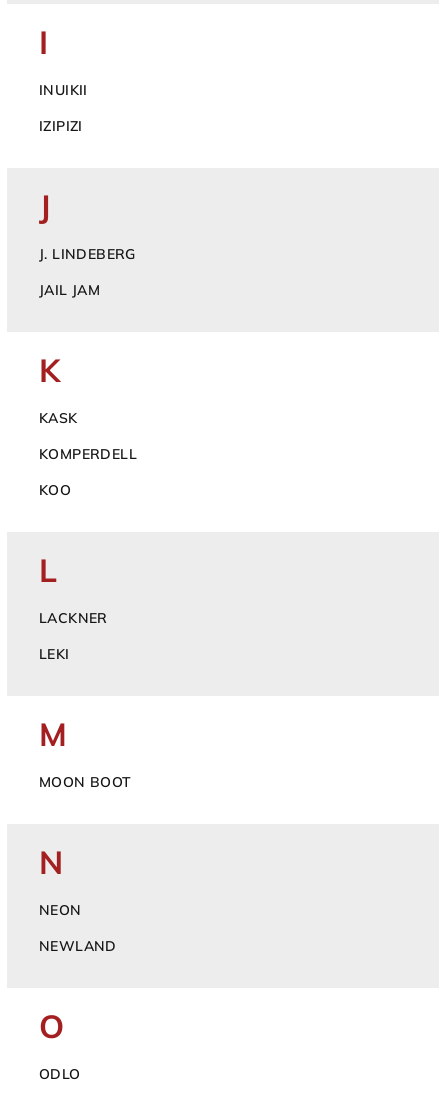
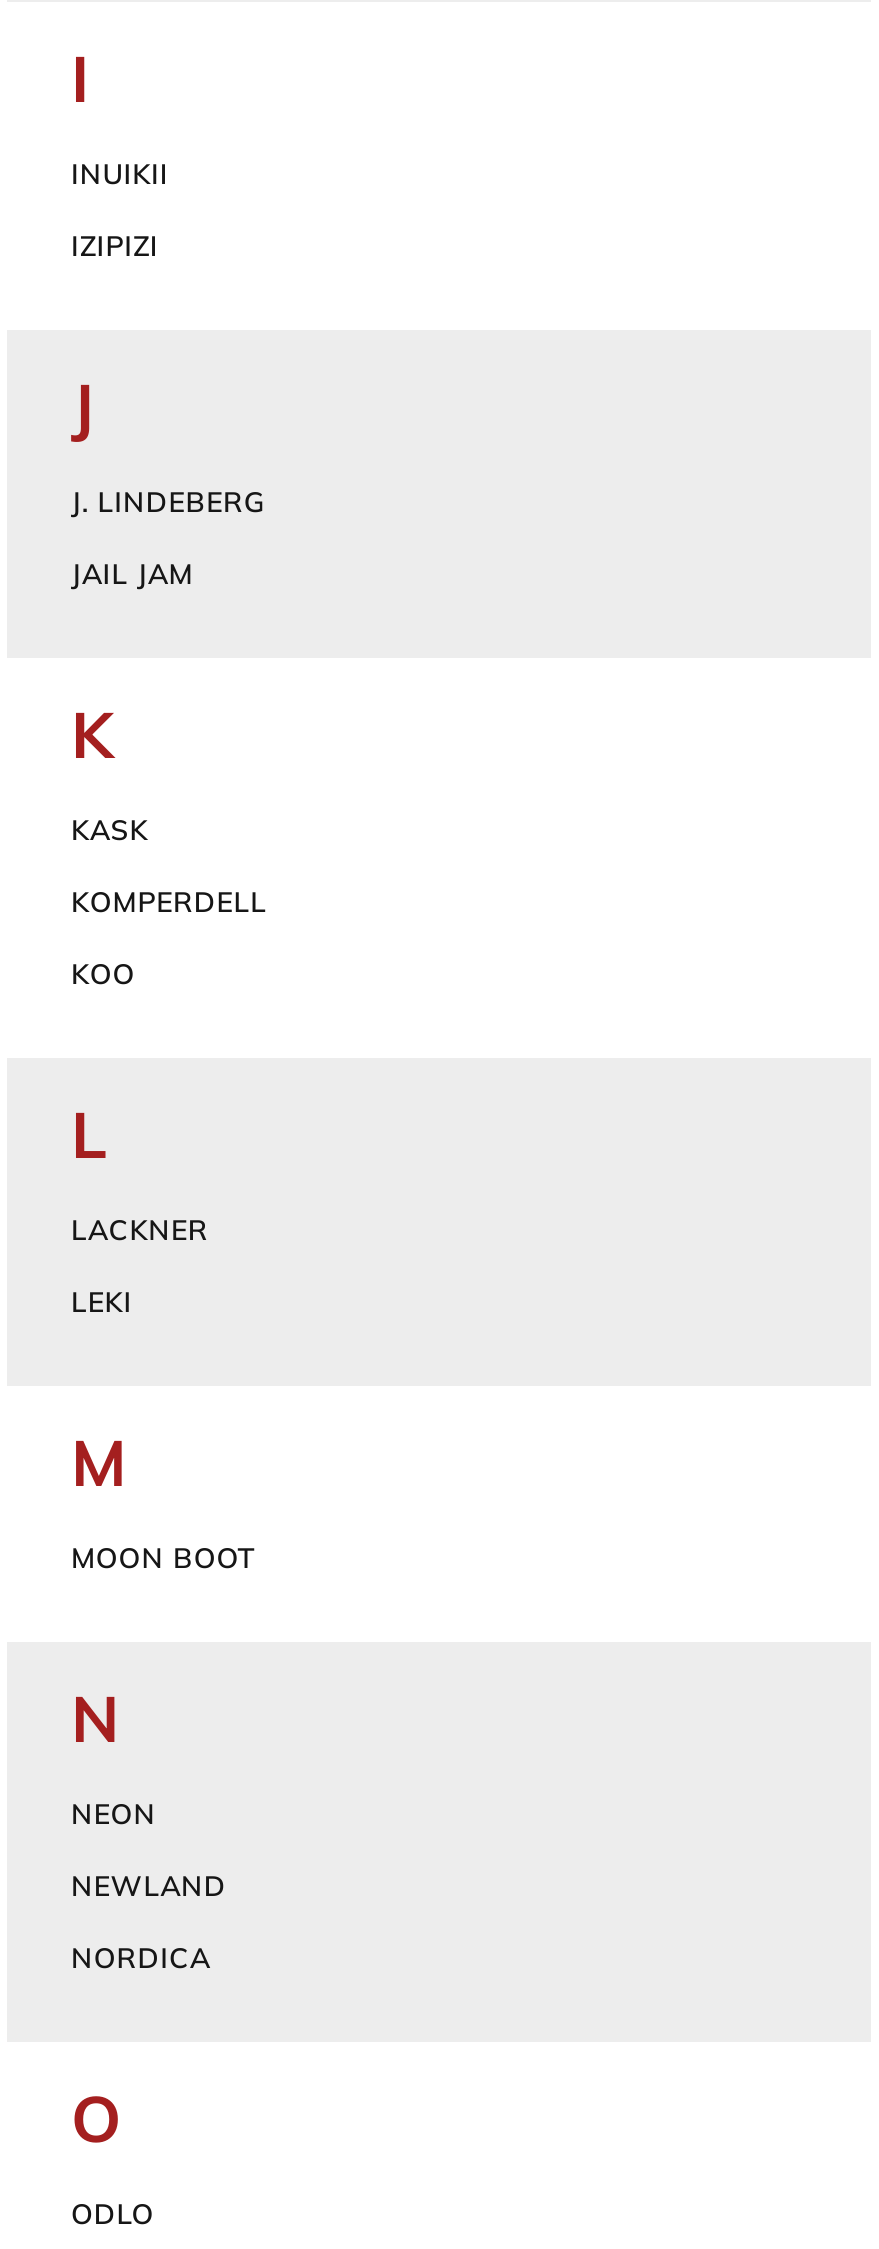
+ NORDICA
